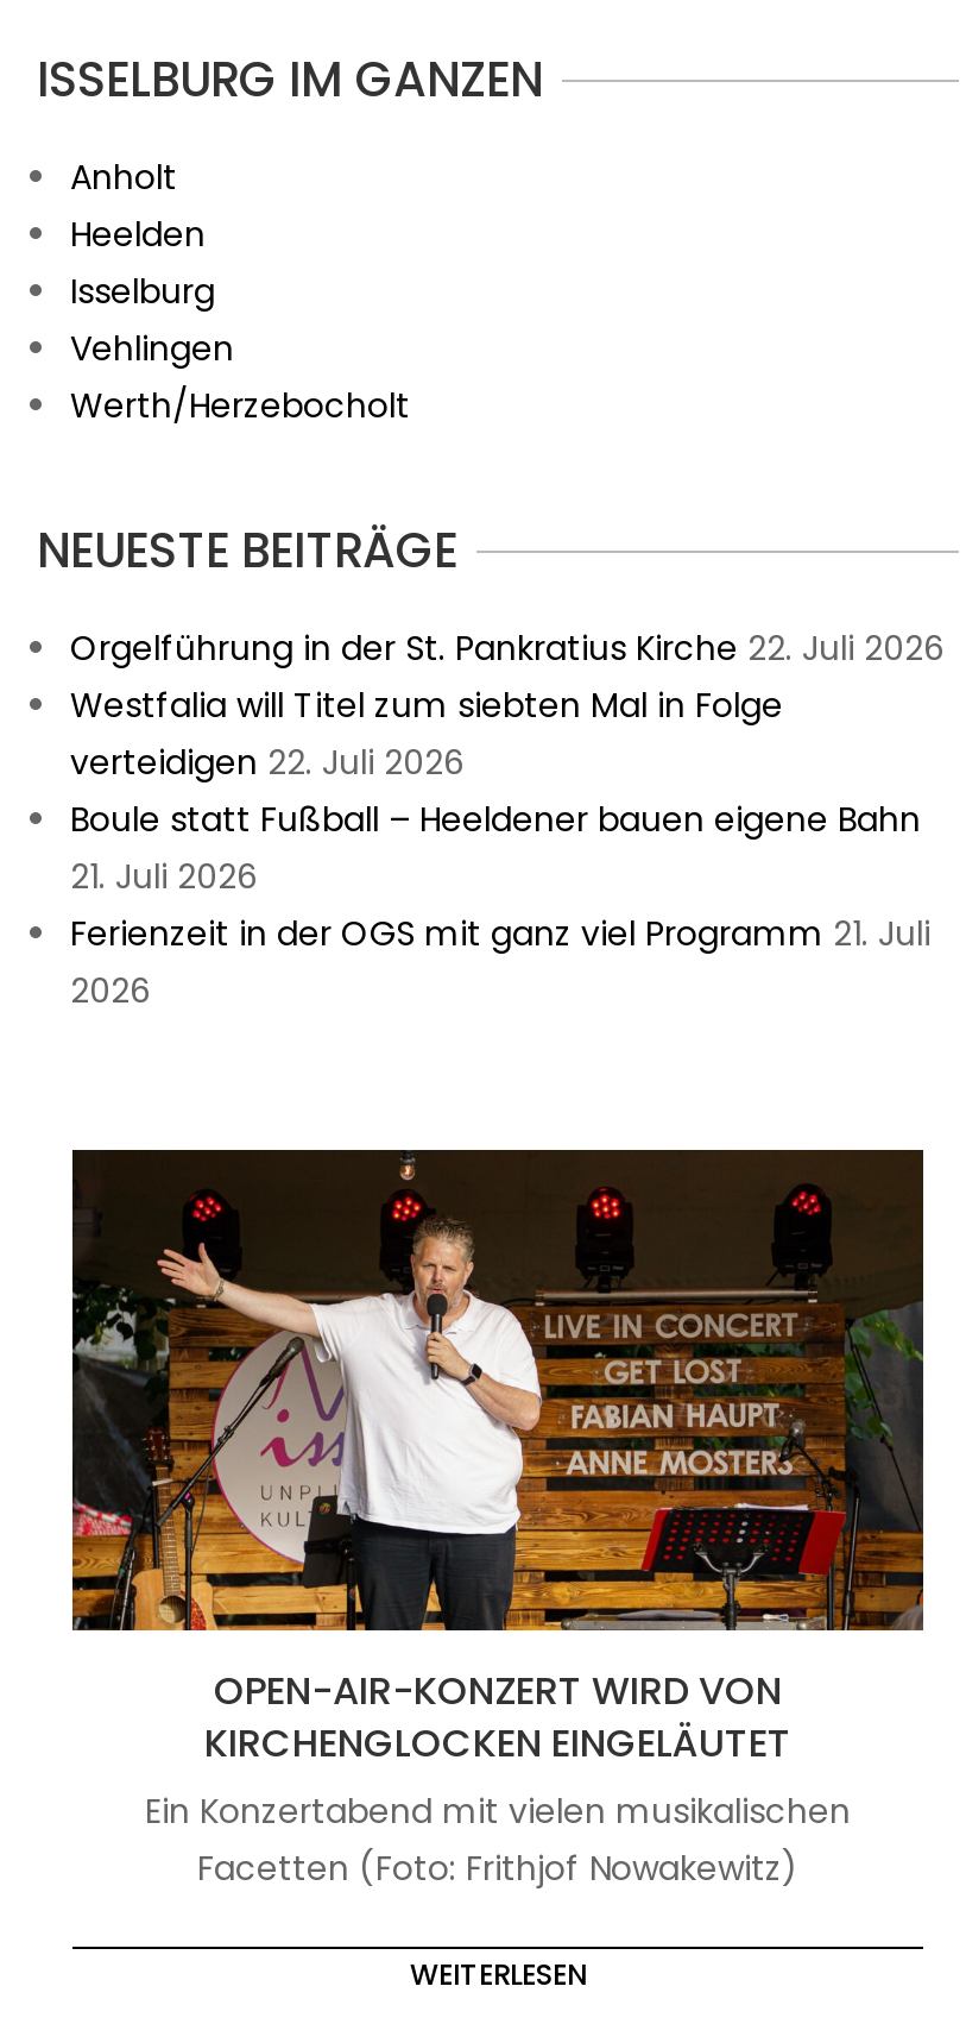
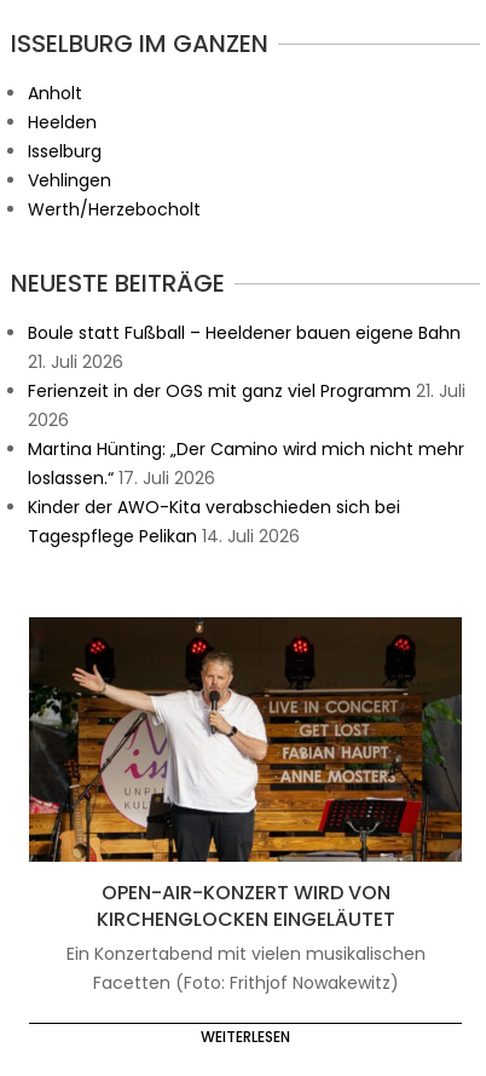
- Orgelführung in der St. Pankratius Kirche 22. Juli 2026
- Westfalia will Titel zum siebten Mal in Folge
- verteidigen 22. Juli 2026

moved up: Boule statt Fußball – Heeldener bauen eigene Bahn | 21. Juli 2026 | Ferienzeit in der OGS mit ganz viel Programm 21. Juli | 2026

+ Martina Hünting: „Der Camino wird mich nicht mehr
+ loslassen.“ 17. Juli 2026
+ Kinder der AWO-Kita verabschieden sich bei
+ Tagespflege Pelikan 14. Juli 2026
